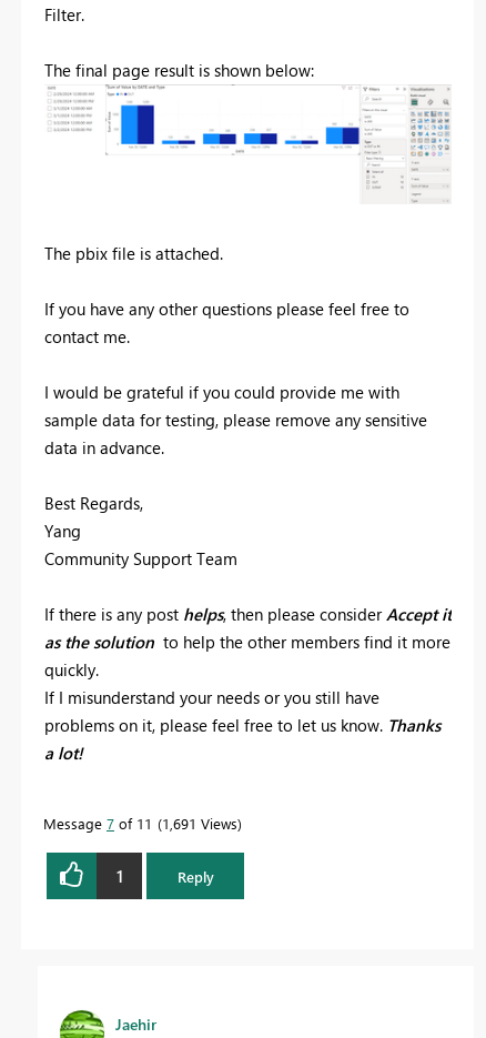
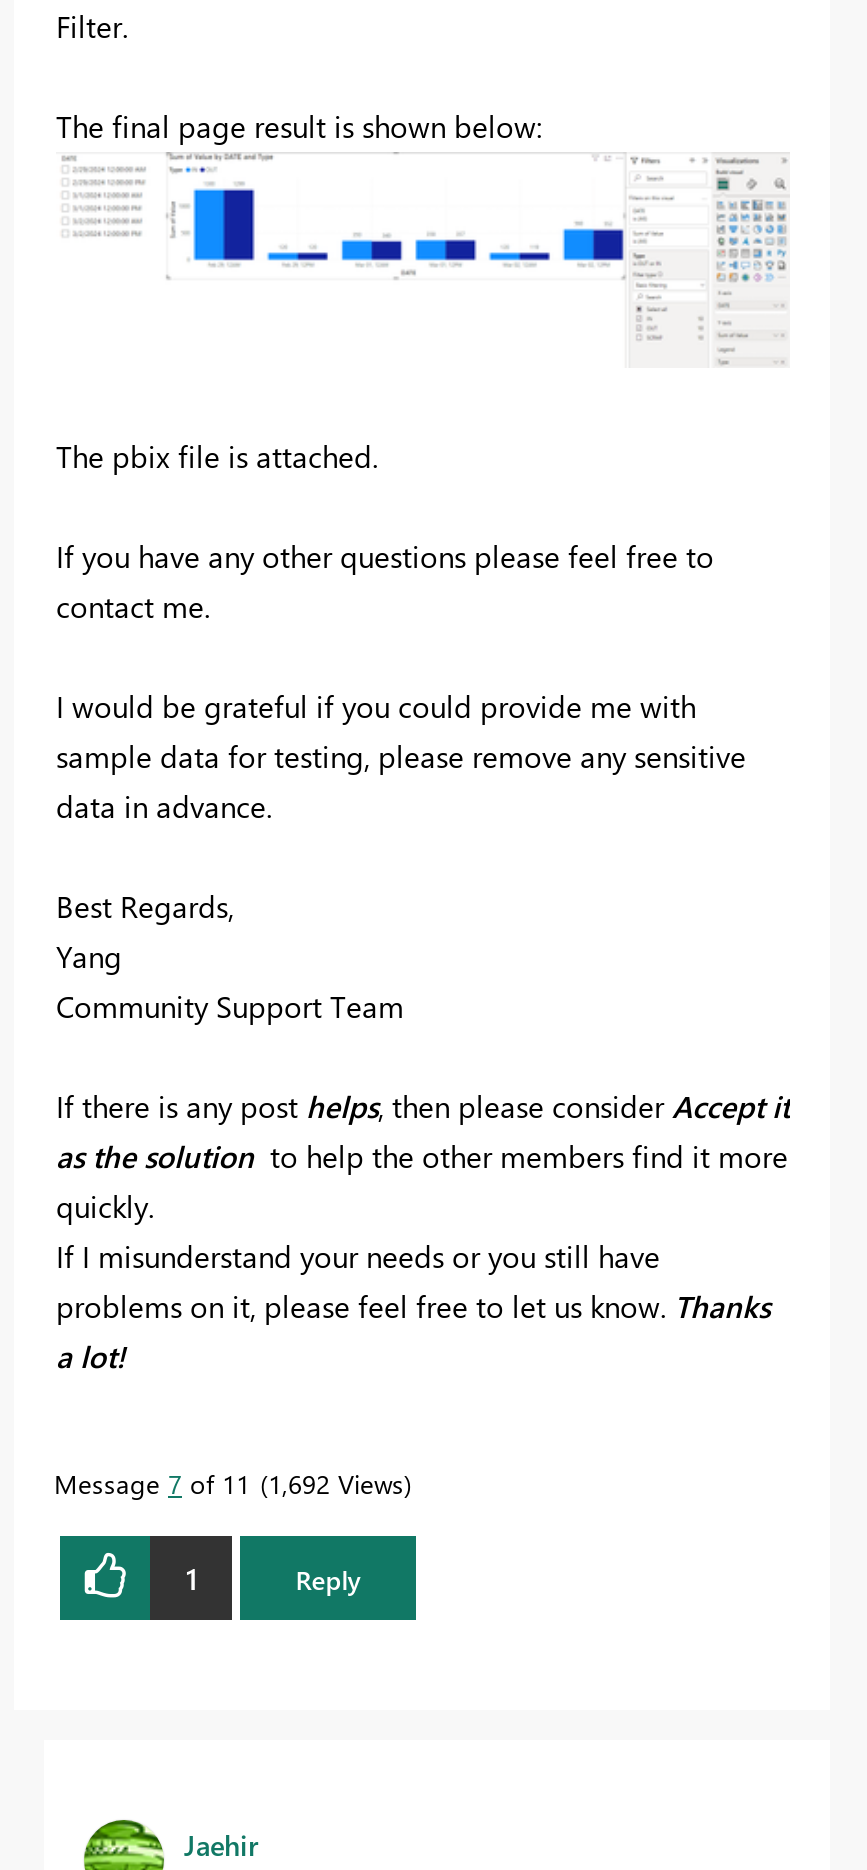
- Message 7 of 11 1,691 Views
+ Message 7 of 11 1,692 Views
